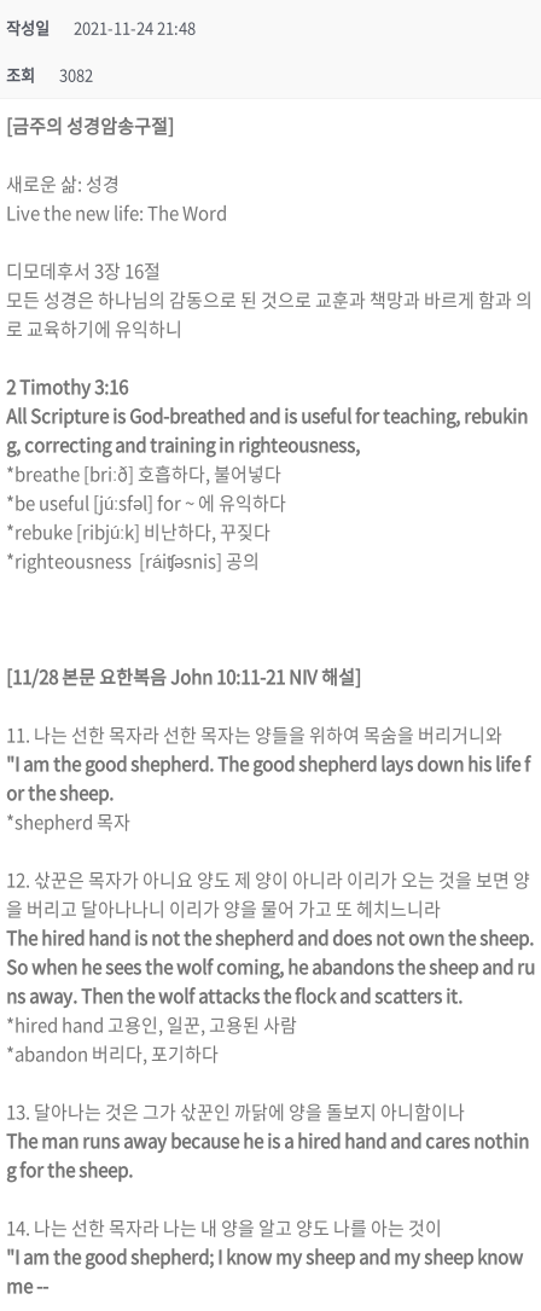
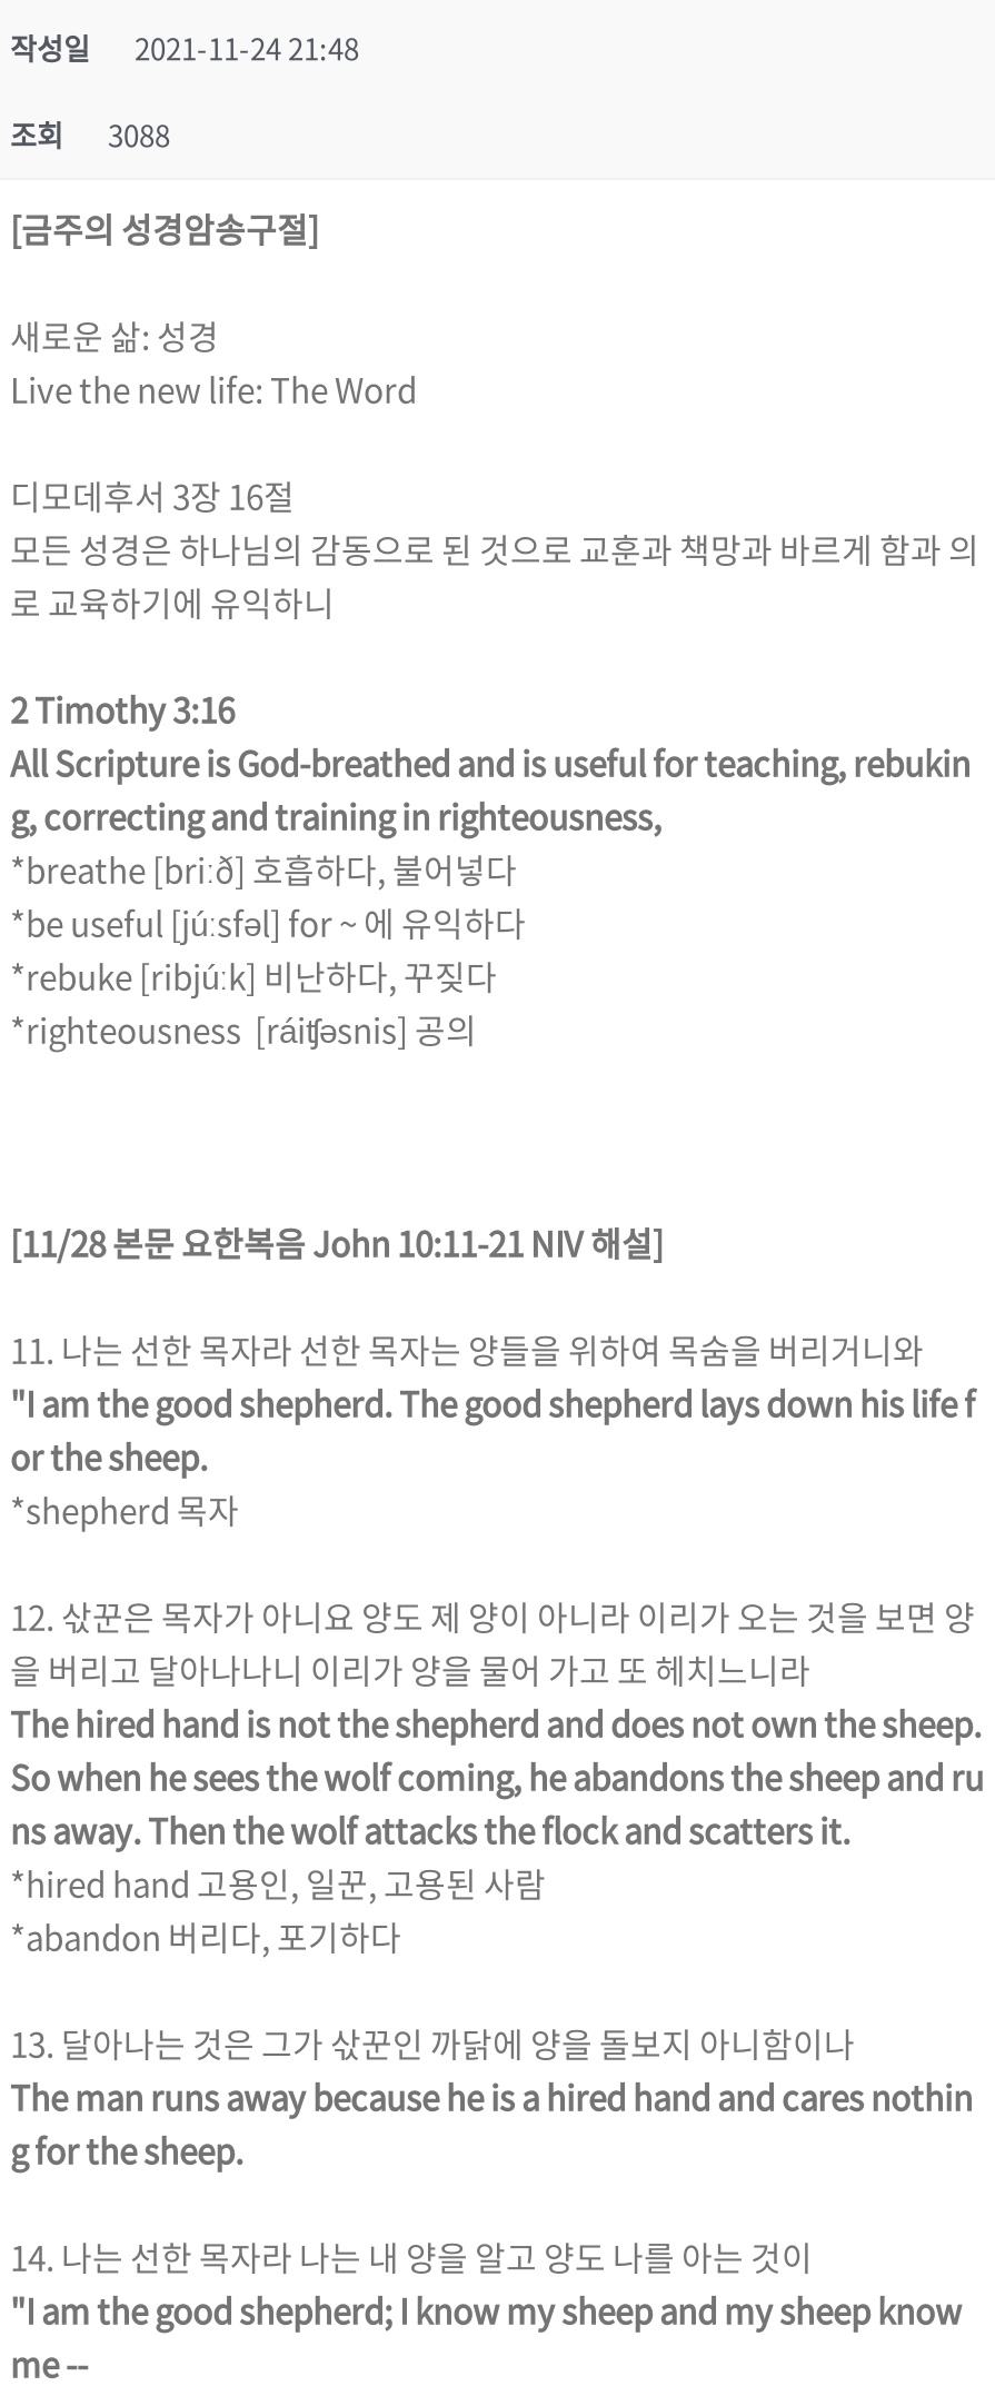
- 조회 3082
+ 조회 3088
